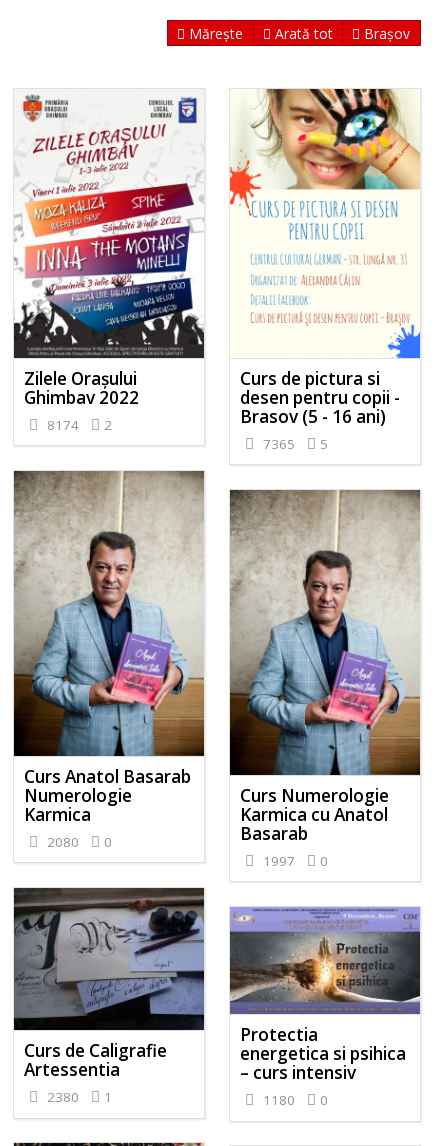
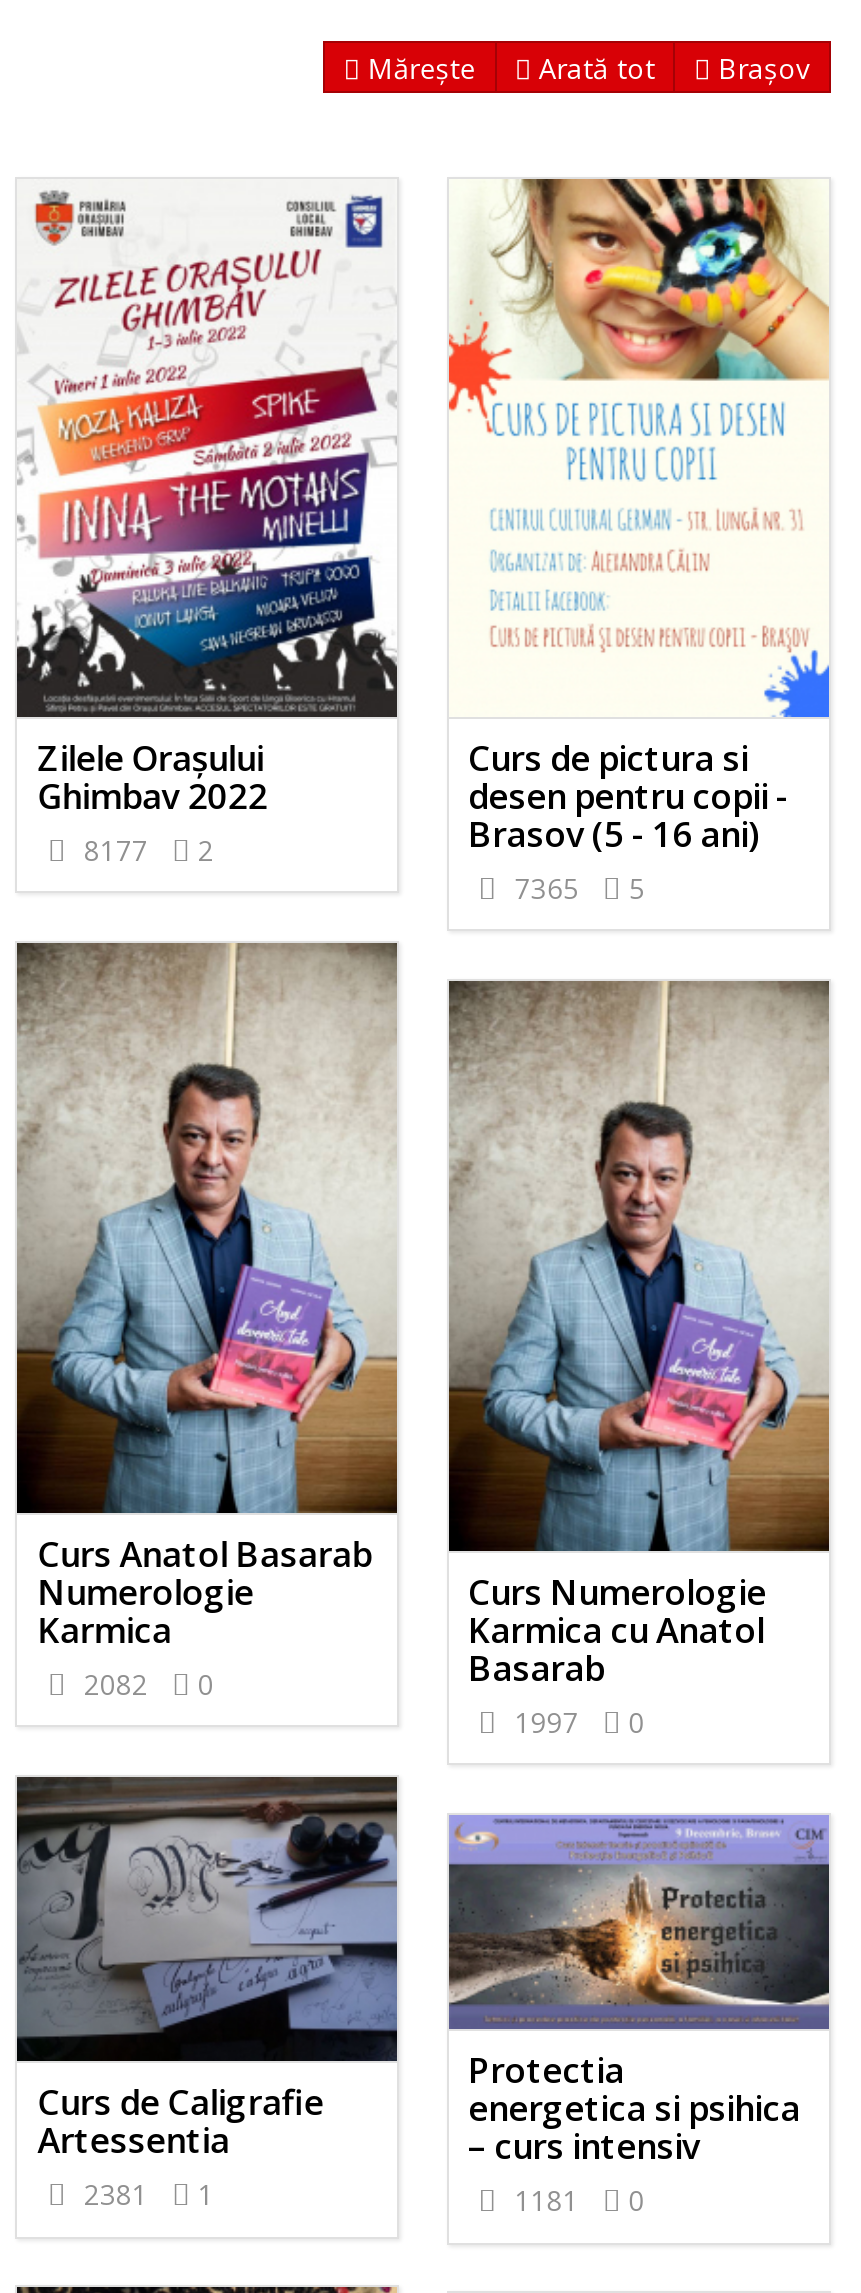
- 8174 2
+ 8177 2

- 2080 0
+ 2082 0

- 2380 1
+ 2381 1

- 1180 0
+ 1181 0
